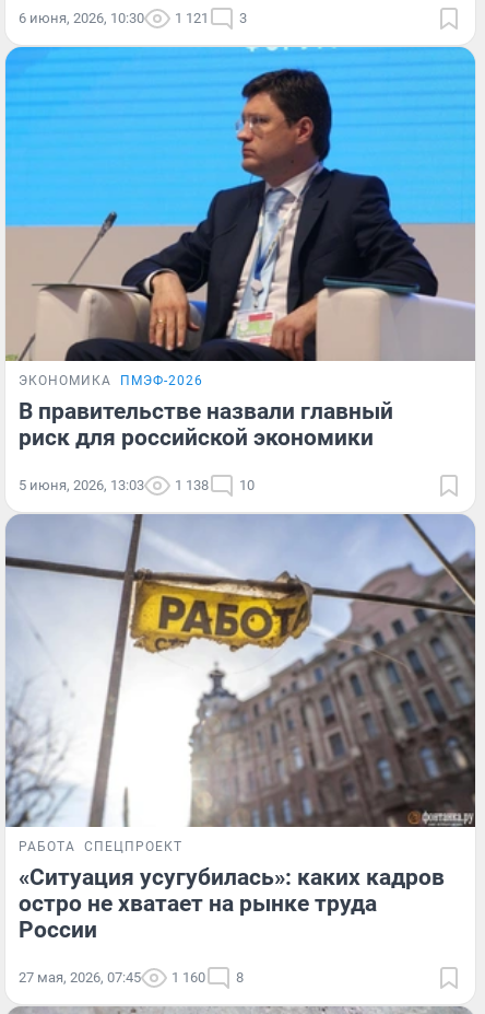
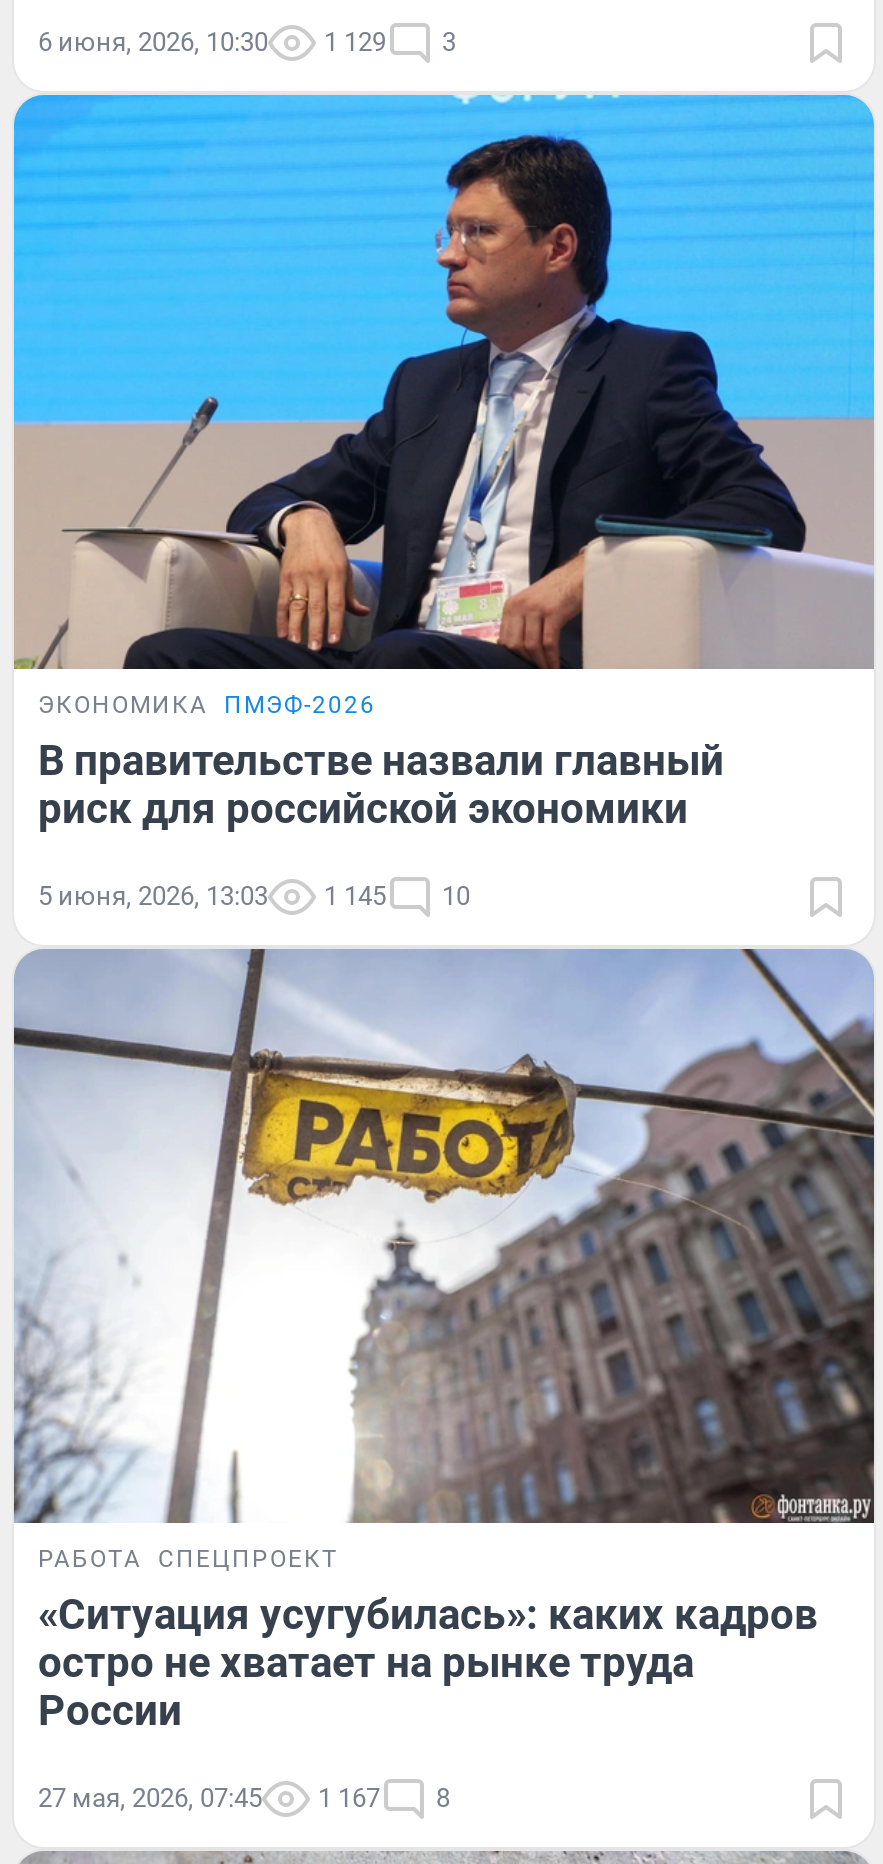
- 1 121
+ 1 129

- 5 июня, 2026, 13:03 1 138 10
+ 5 июня, 2026, 13:03 1 145 10

- 27 мая, 2026, 07:45 1 160 8
+ 27 мая, 2026, 07:45 1 167 8
